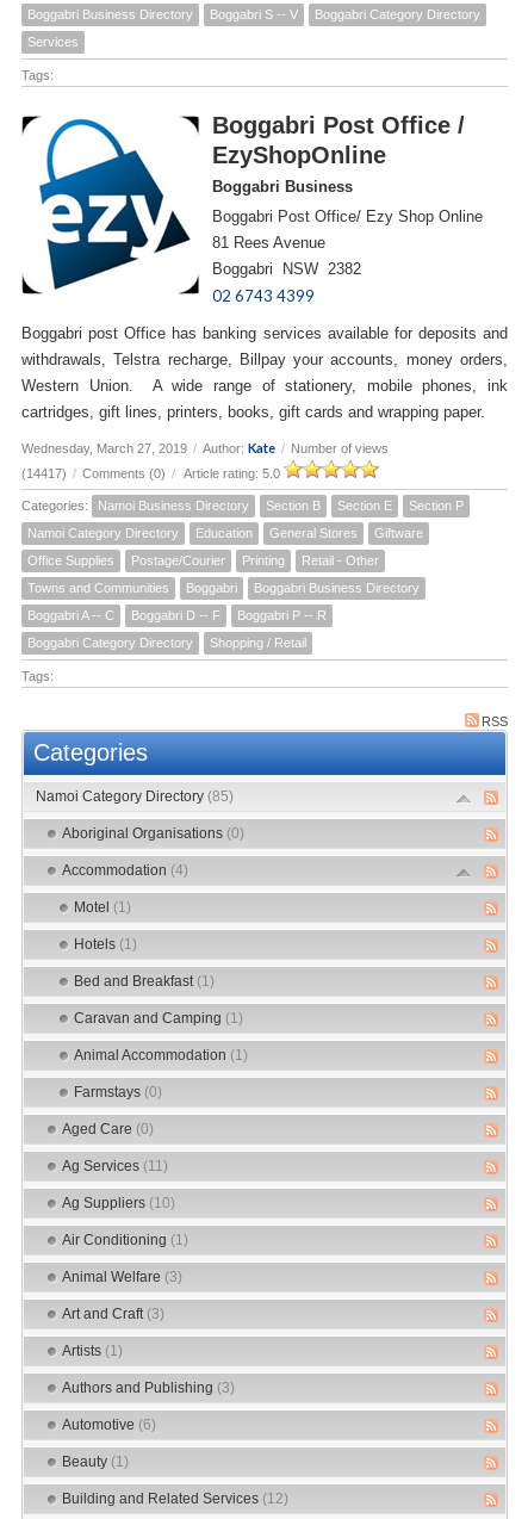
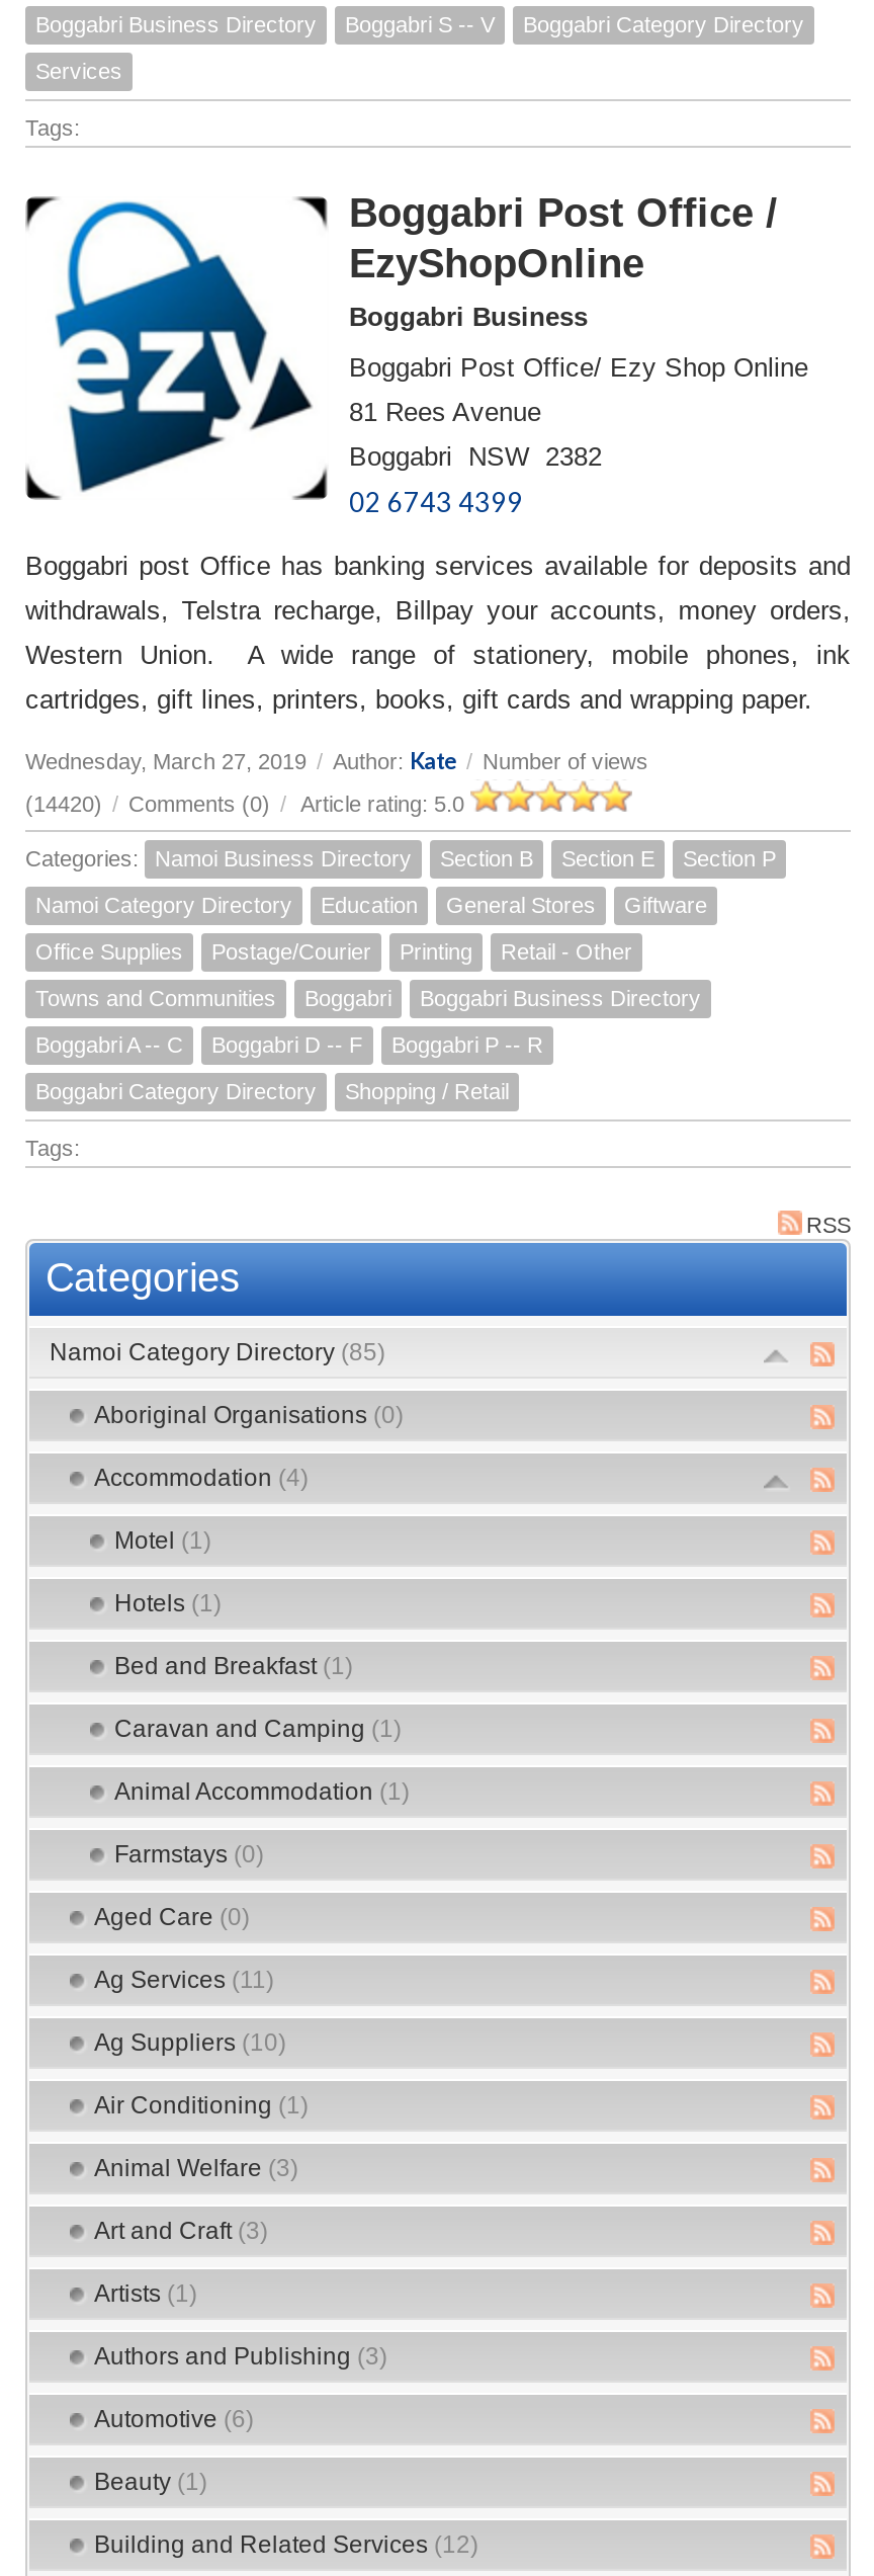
- (14417) / Comments (0) / Article rating: 5.0
+ (14420) / Comments (0) / Article rating: 5.0
